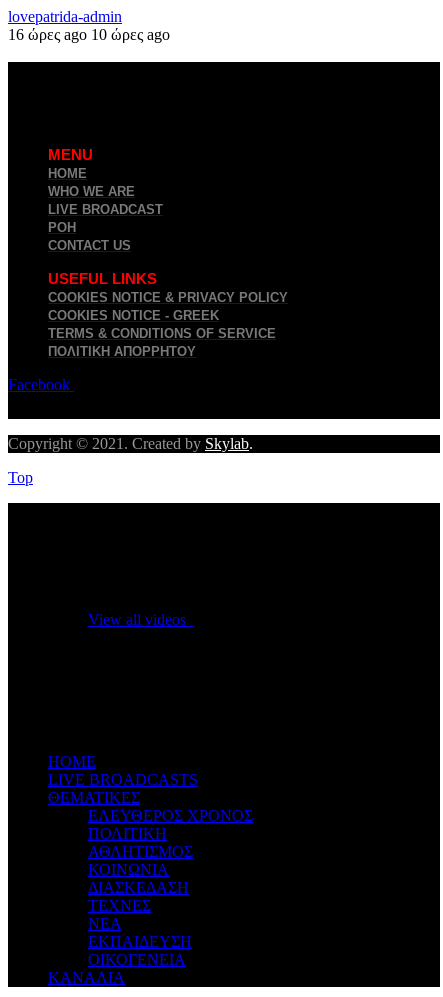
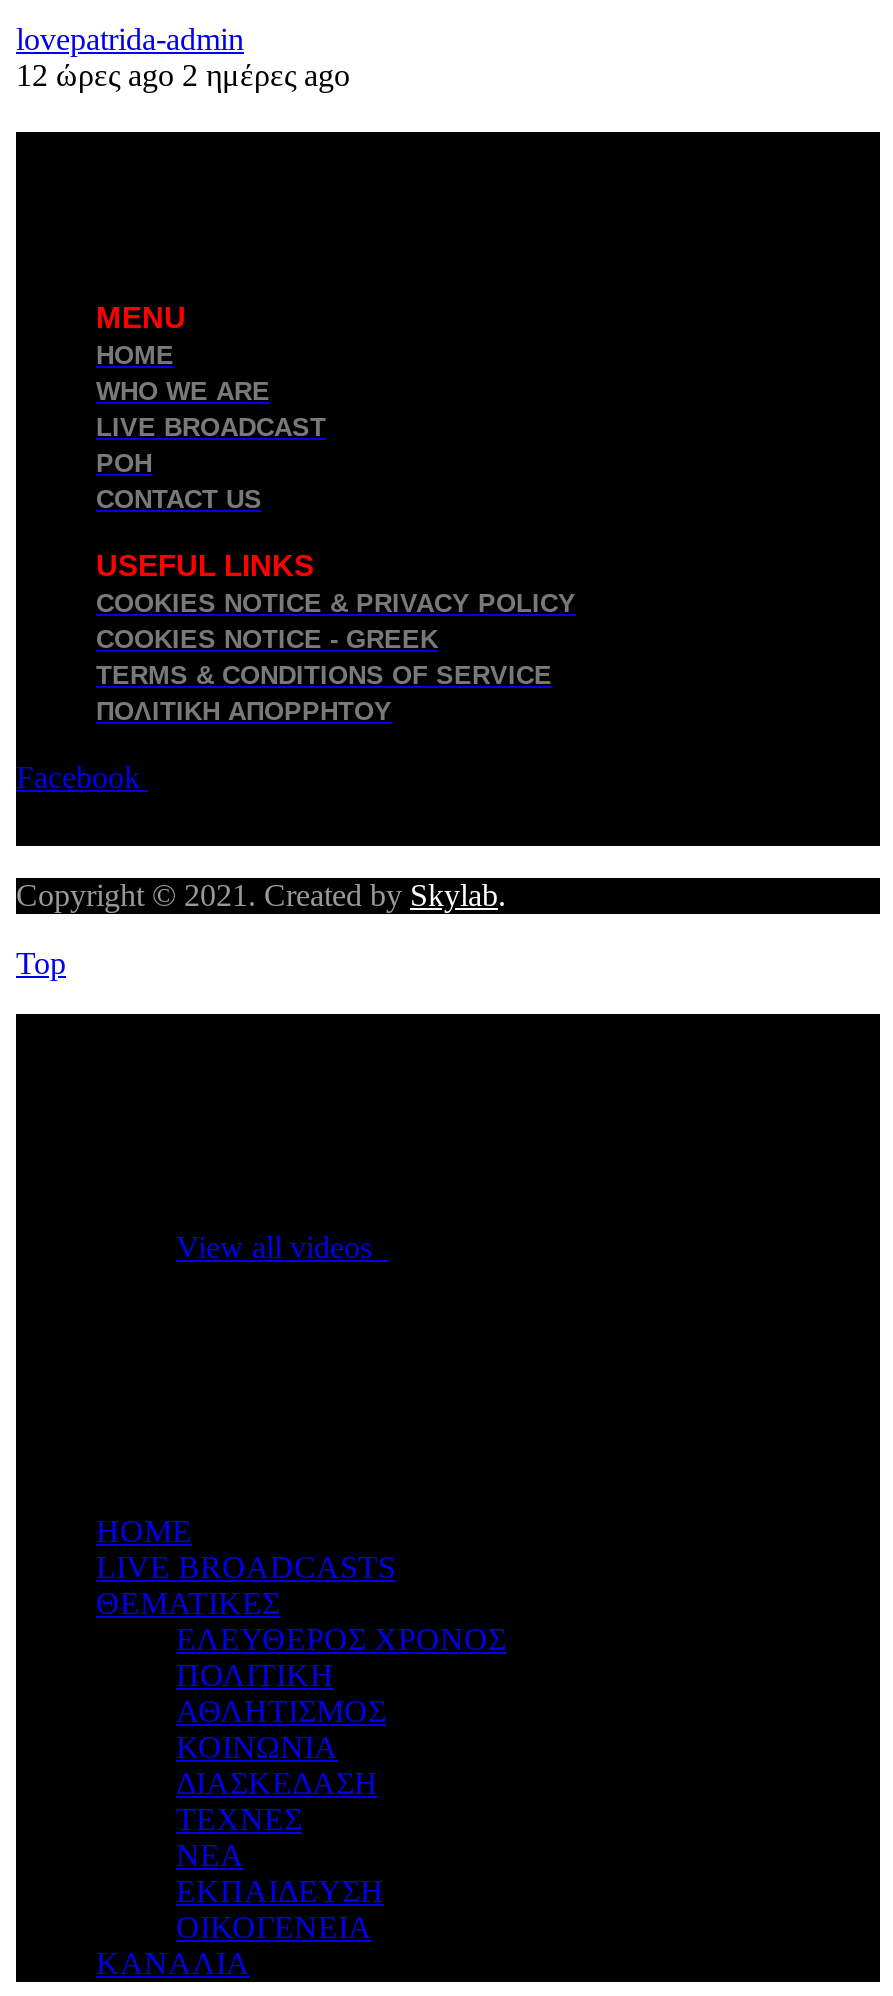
- 16 ώρες ago 10 ώρες ago
+ 12 ώρες ago 2 ημέρες ago
